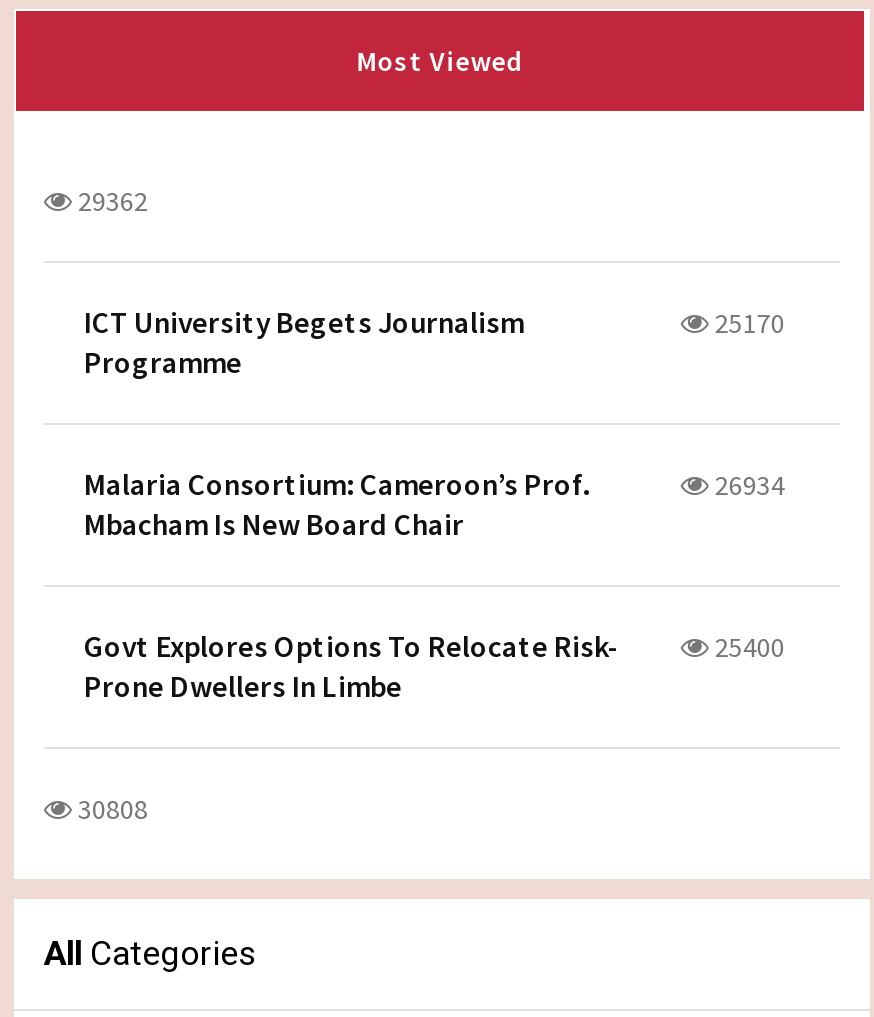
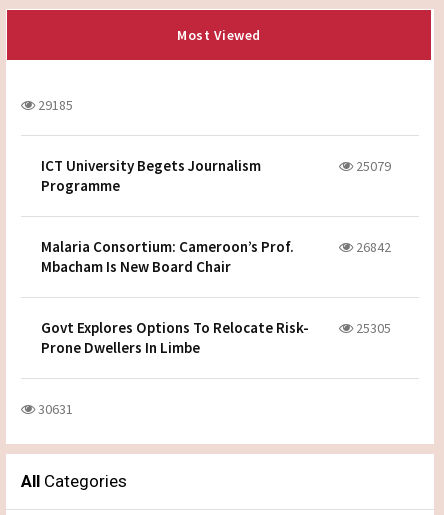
- 29362
+ 29185

- 25170
+ 25079

- 26934
+ 26842

- 25400
+ 25305

- 30808
+ 30631
